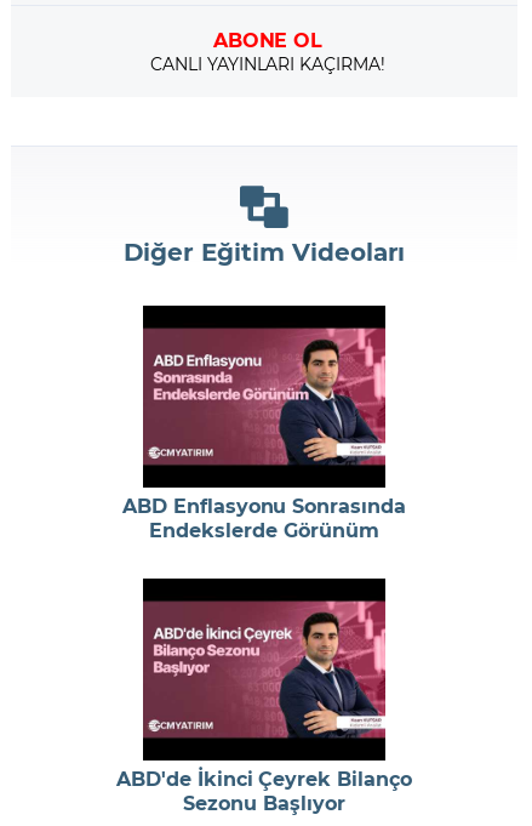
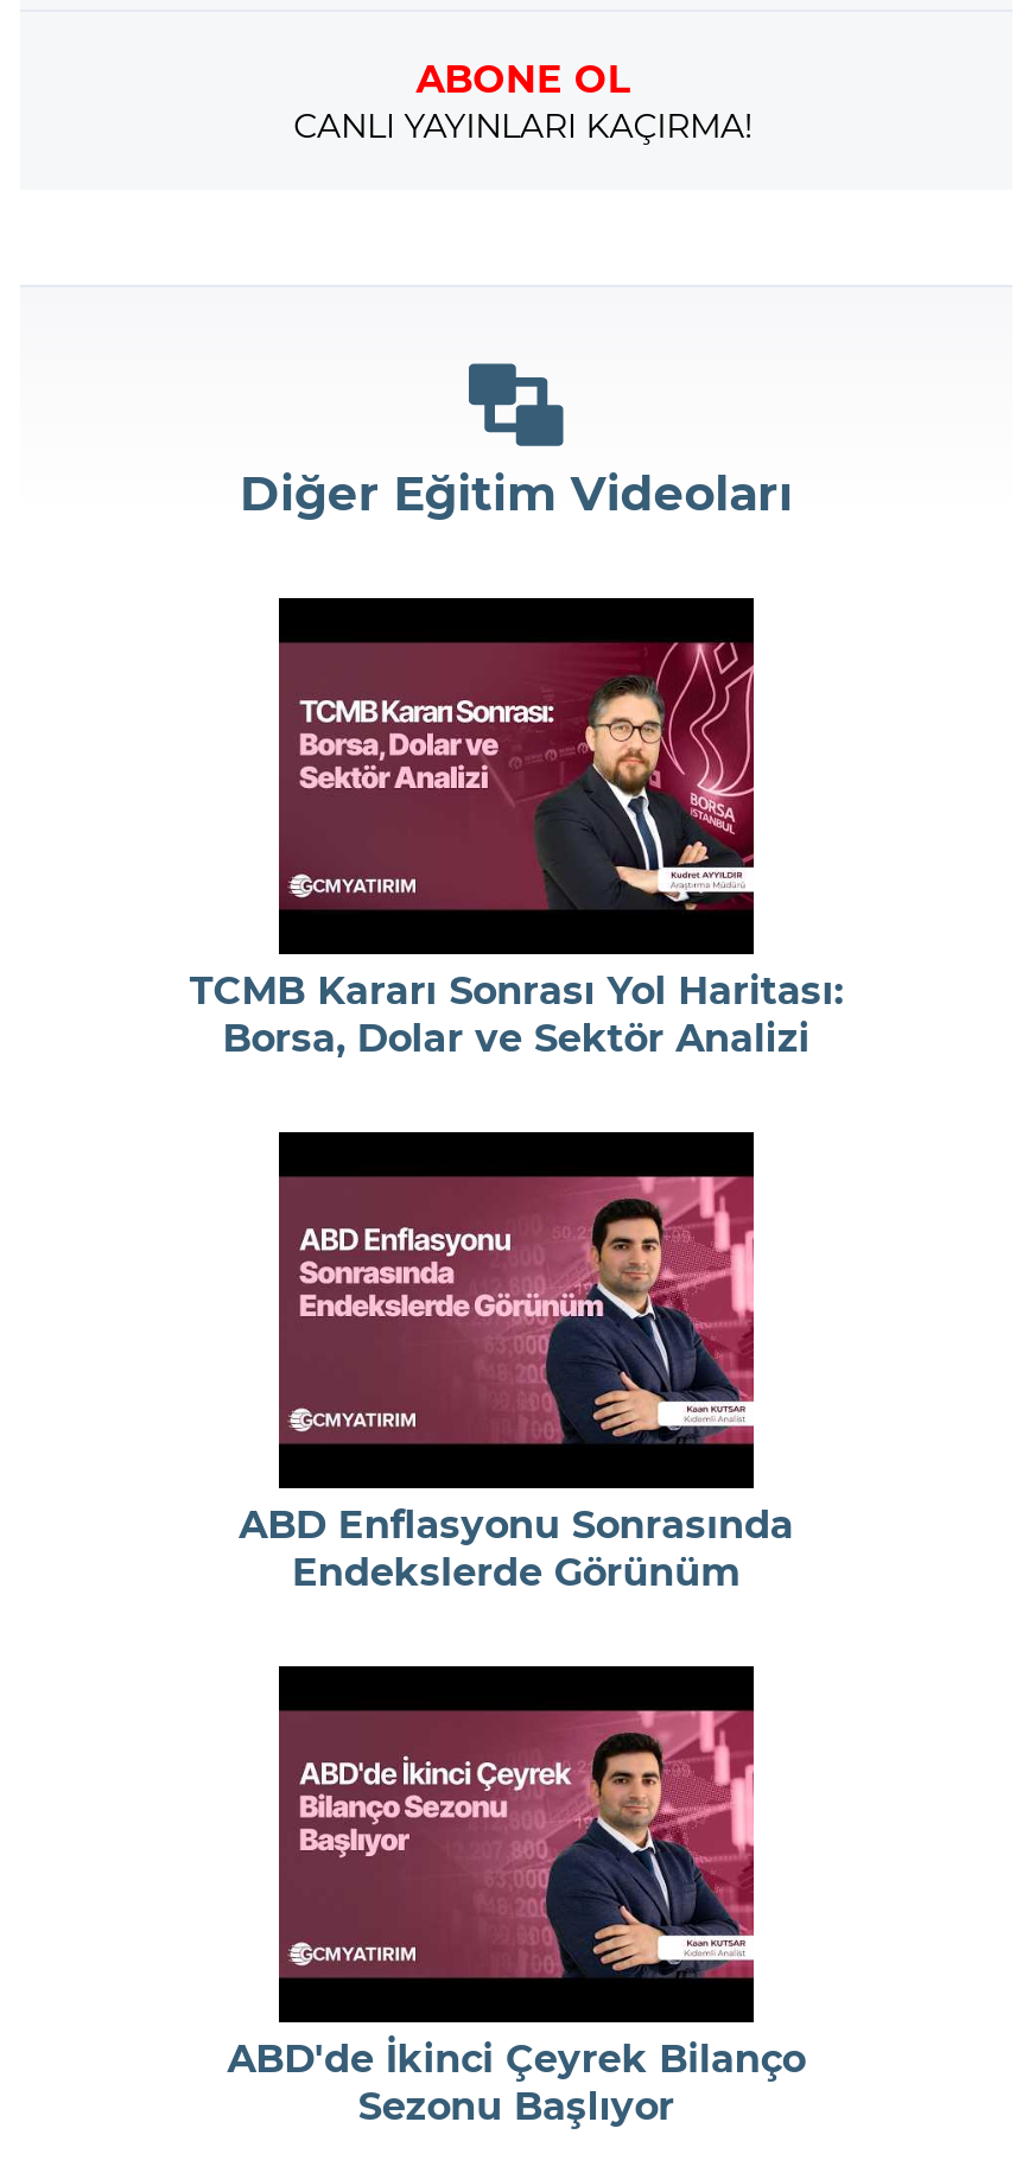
+ [image]
+ TCMB Kararı Sonrası Yol Haritası:
+ Borsa, Dolar ve Sektör Analizi
